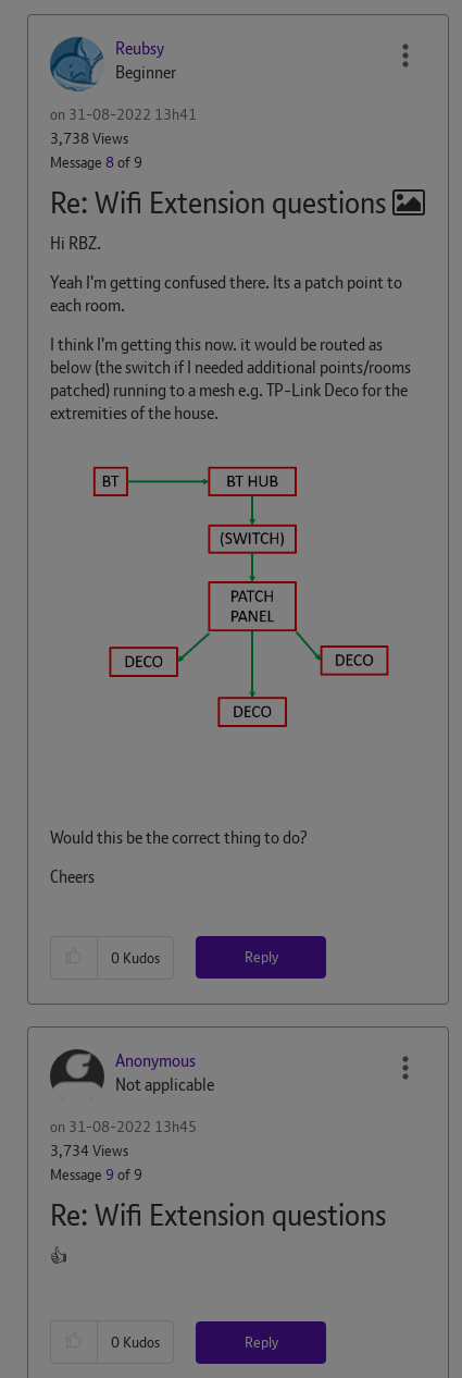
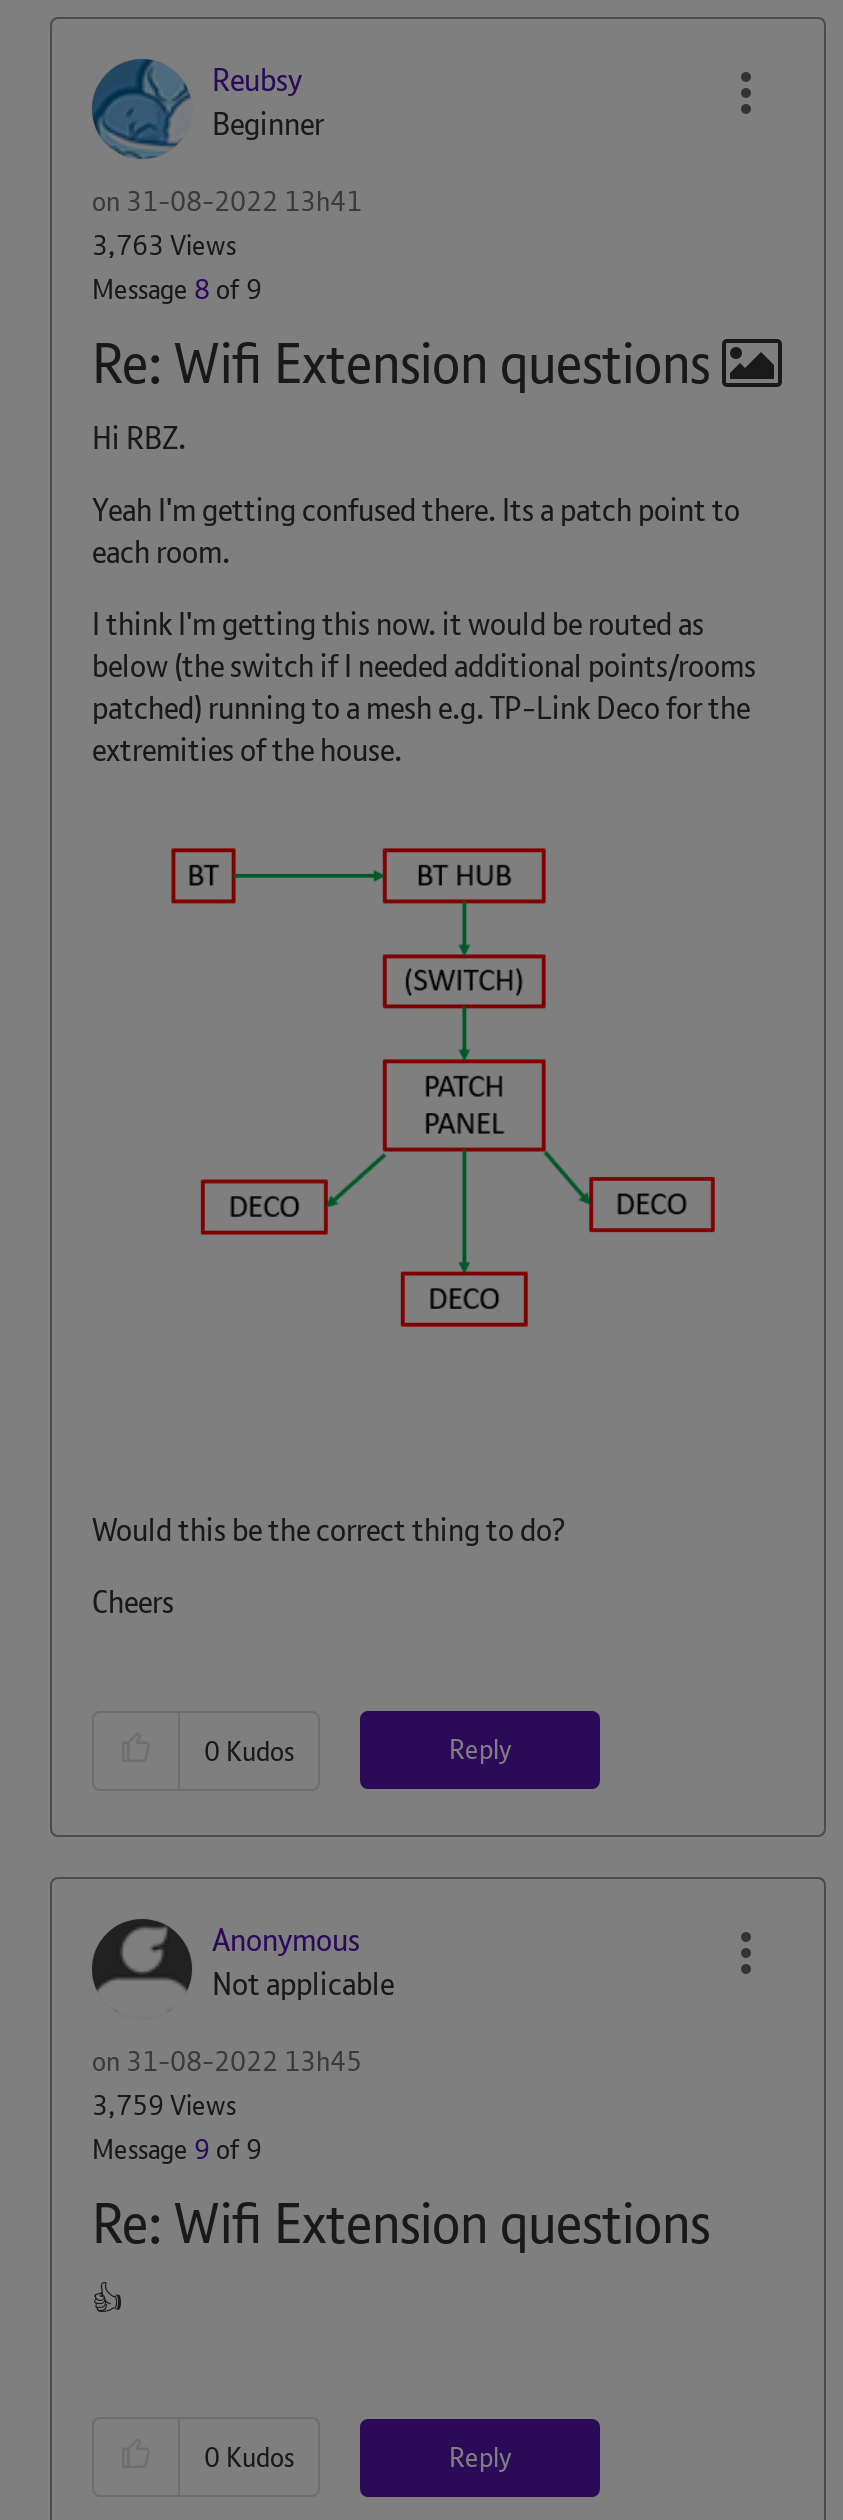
- 3,738 Views
+ 3,763 Views

- 3,734 Views
+ 3,759 Views
